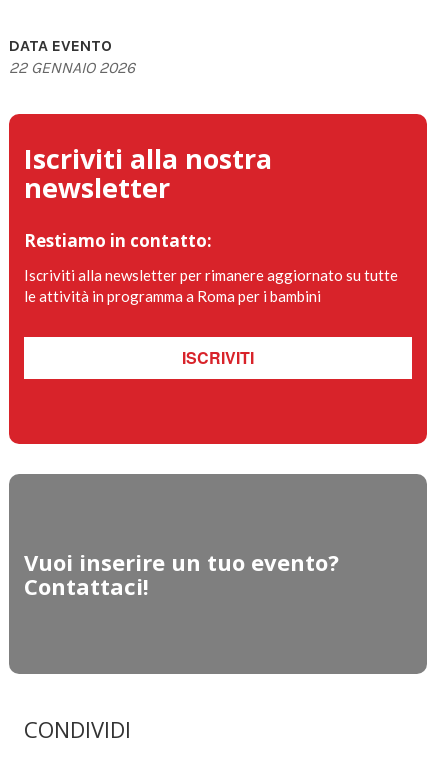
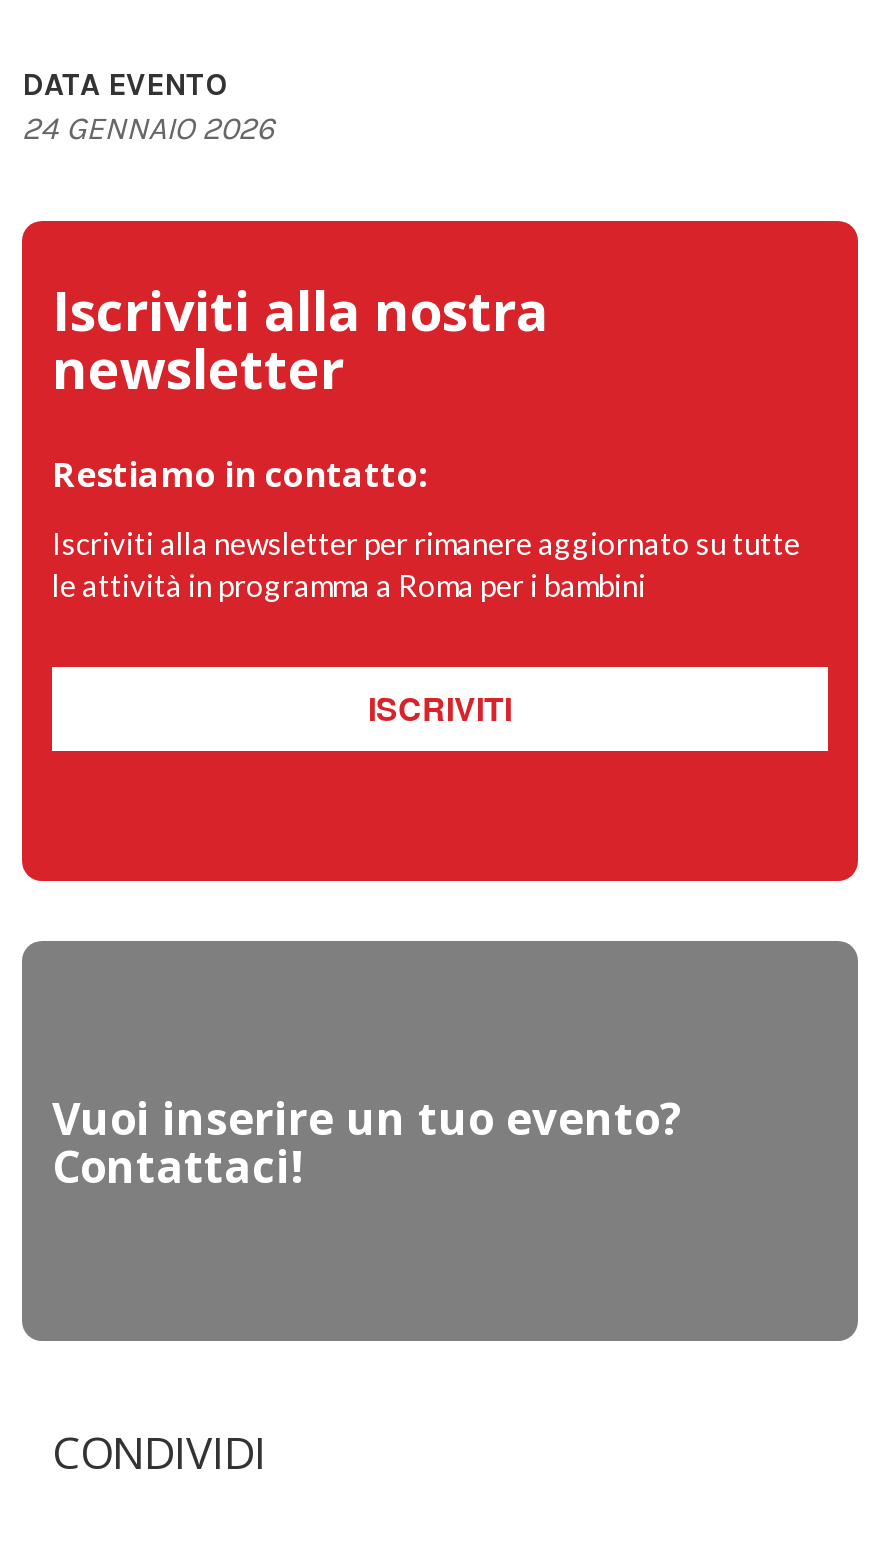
- 22 GENNAIO 2026
+ 24 GENNAIO 2026
